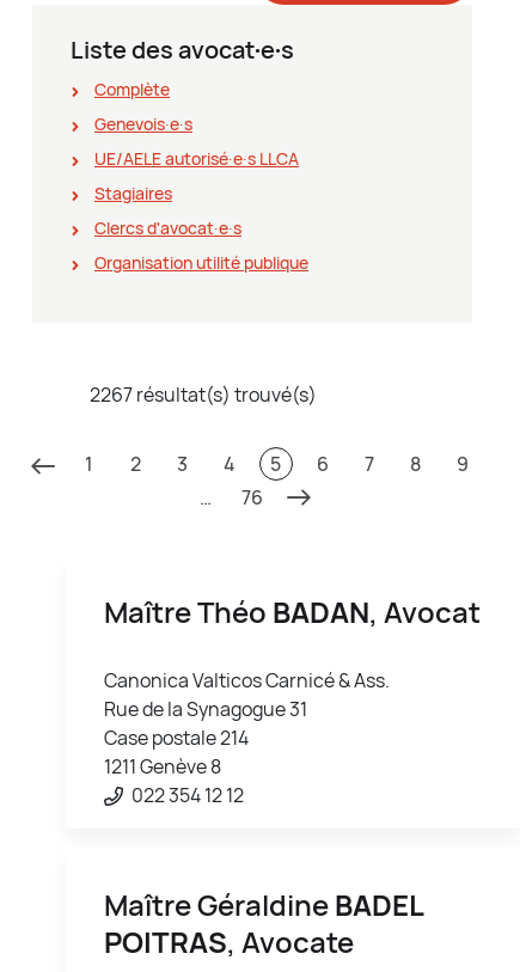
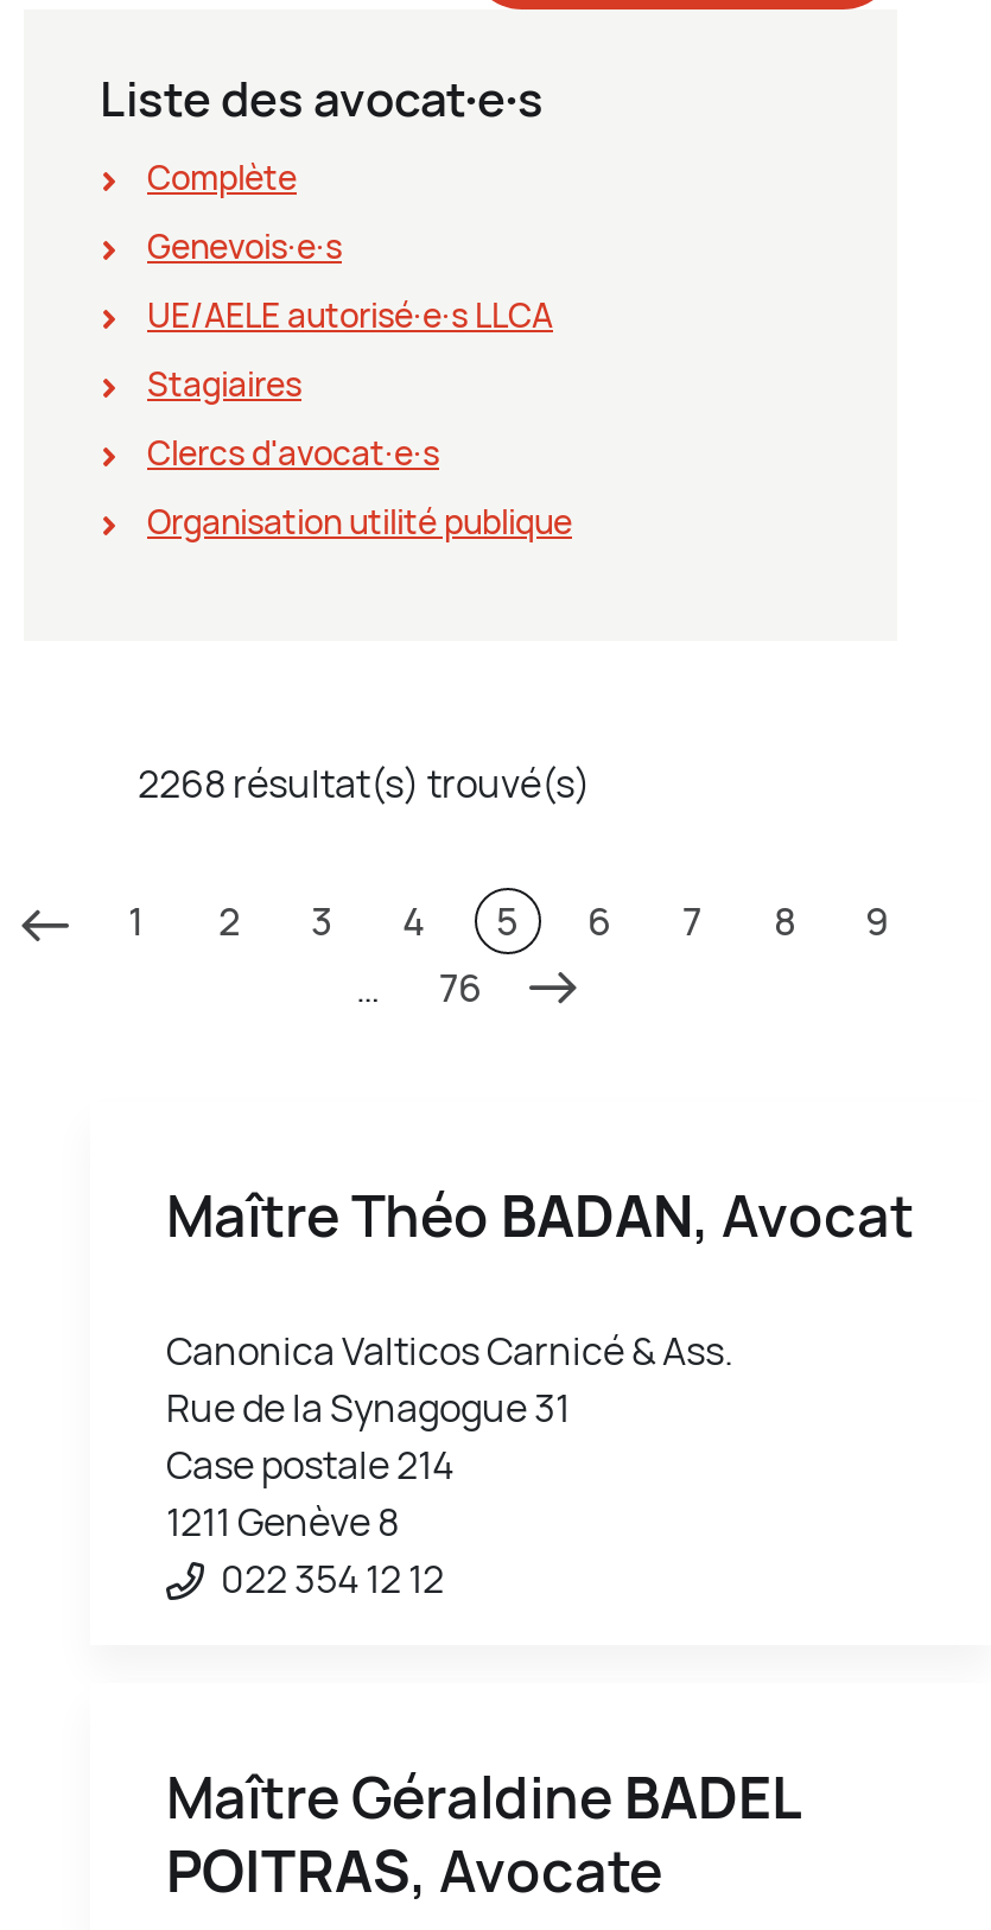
- 2267 résultat(s) trouvé(s)
+ 2268 résultat(s) trouvé(s)
